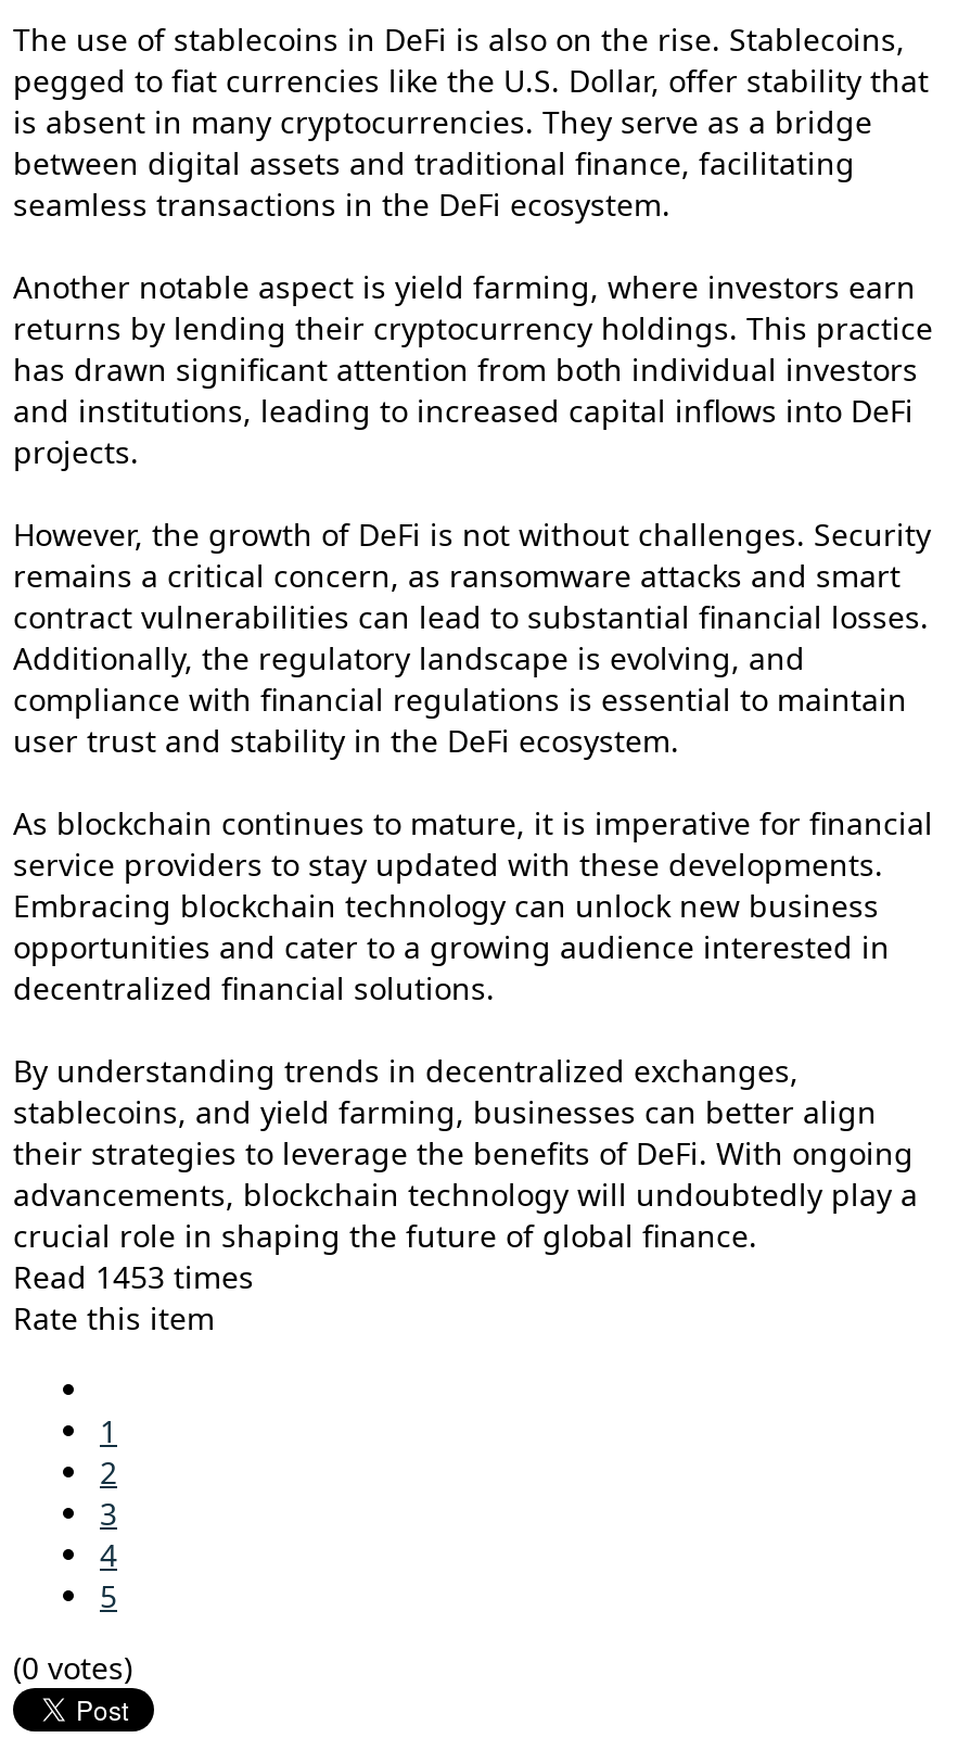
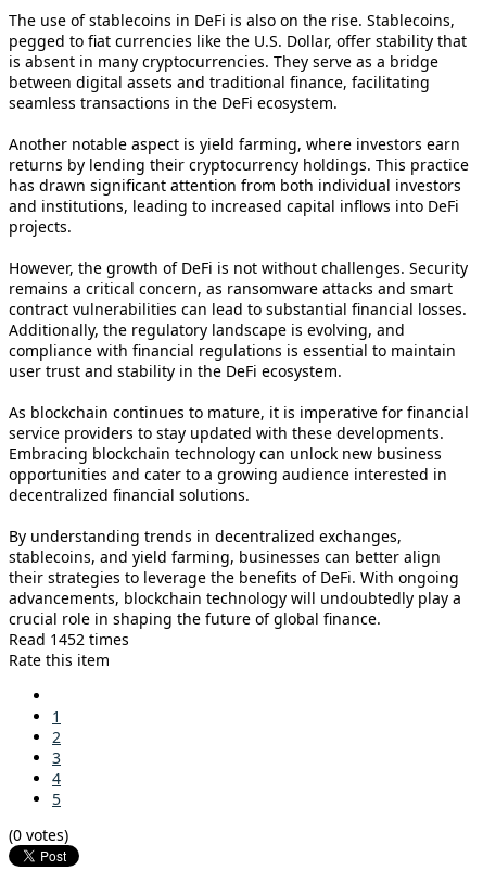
- Read 1453 times
+ Read 1452 times
